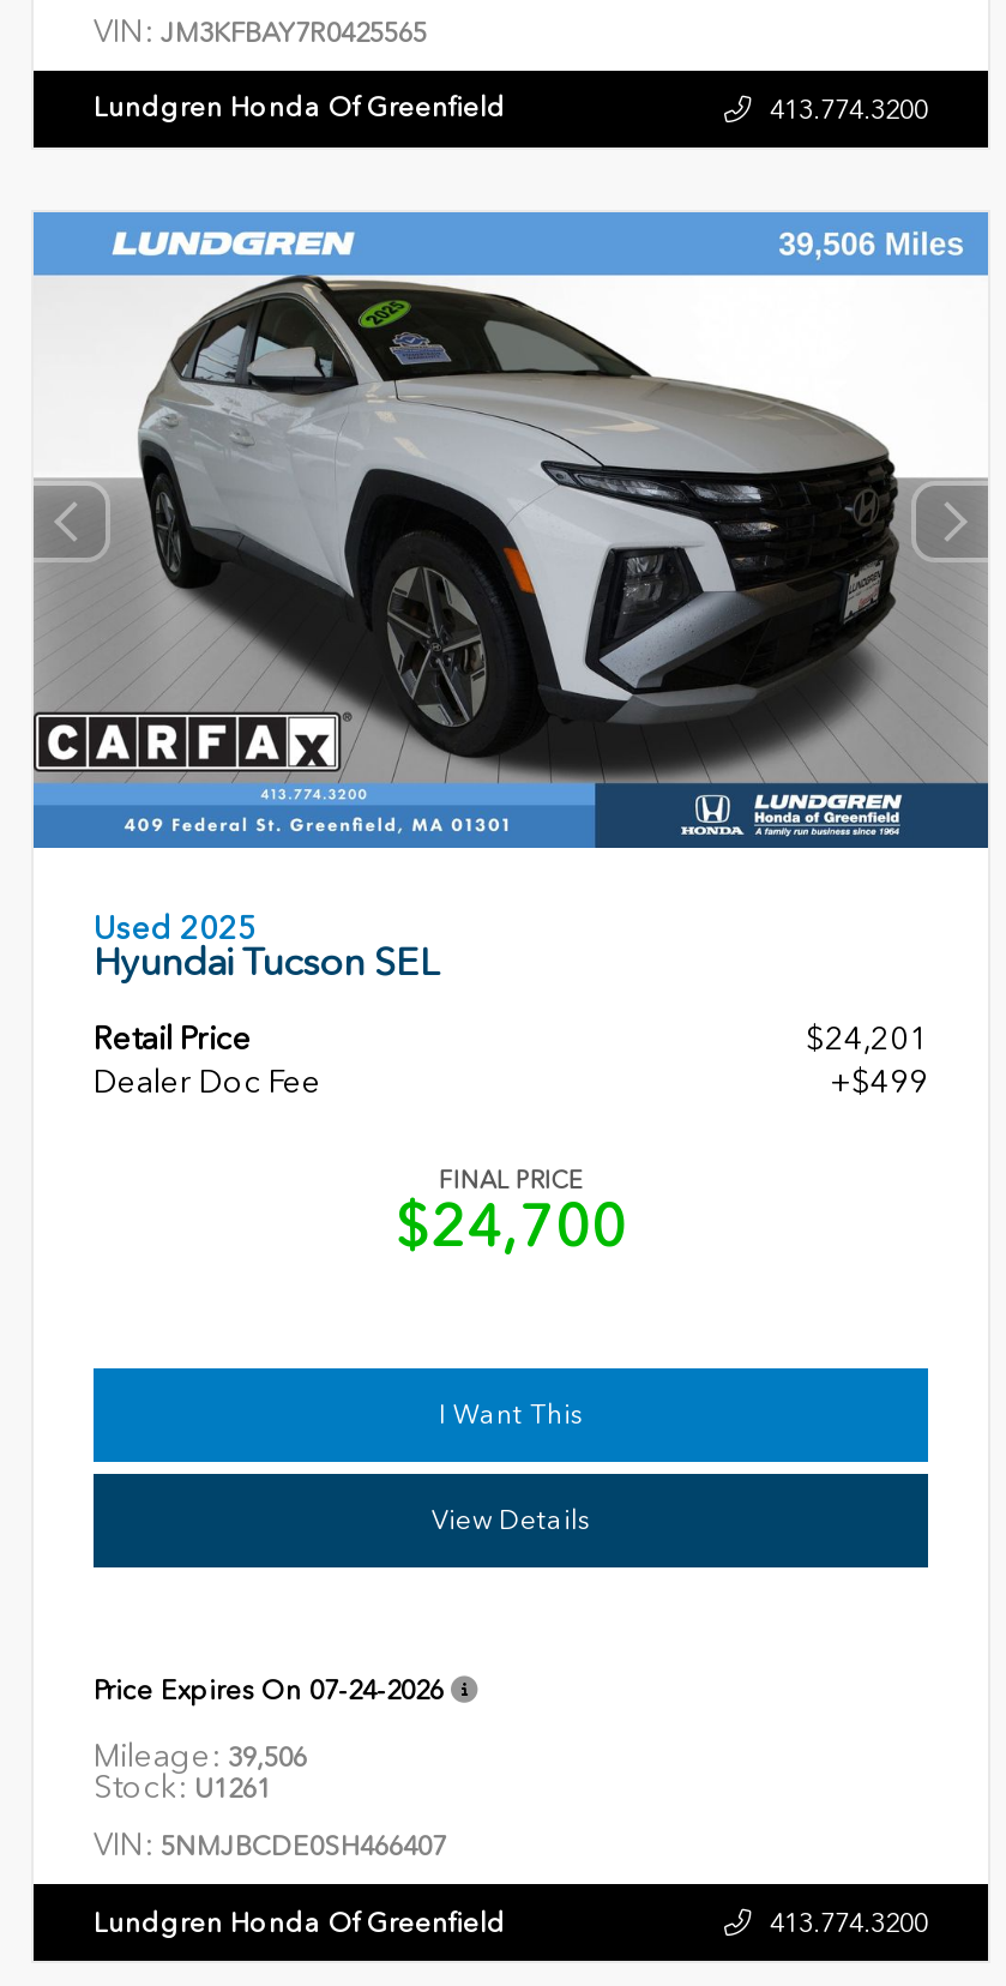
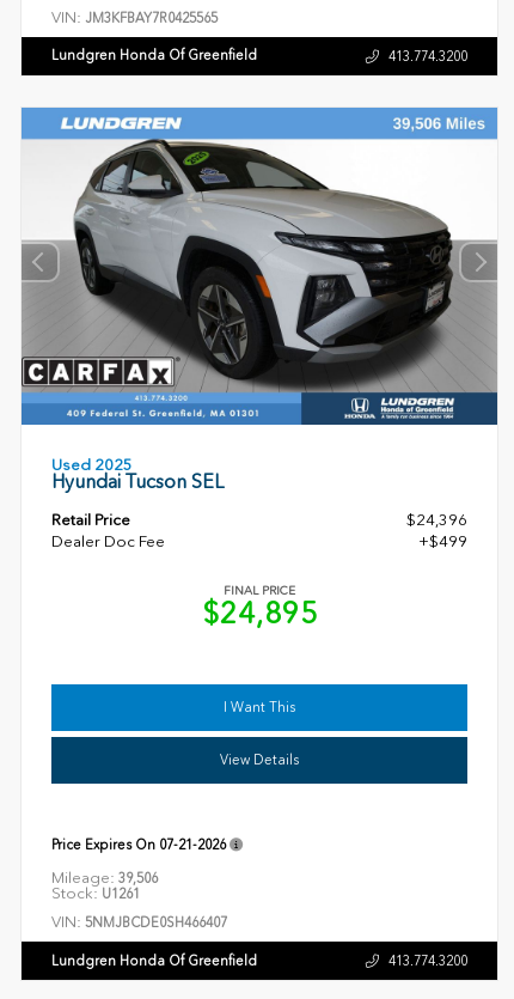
- $24,201
+ $24,396

- $24,700
+ $24,895

- Price Expires On 07-24-2026
+ Price Expires On 07-21-2026
